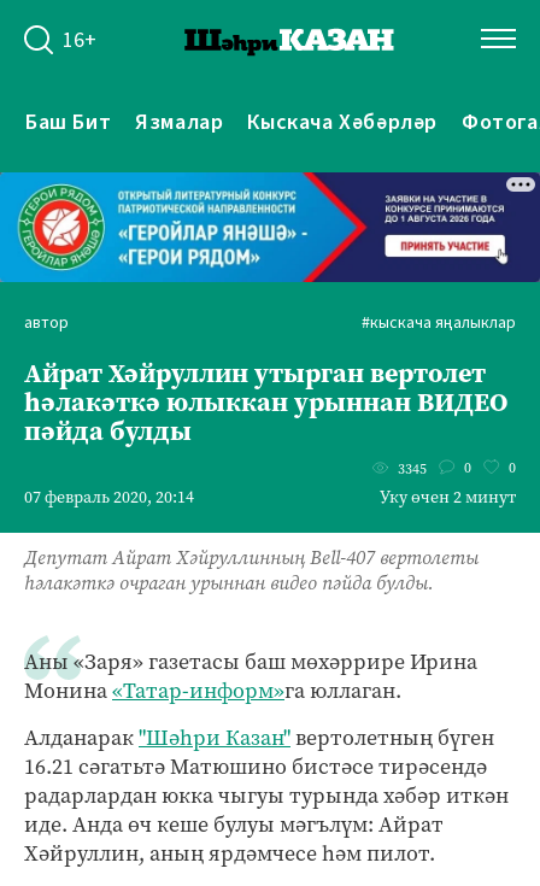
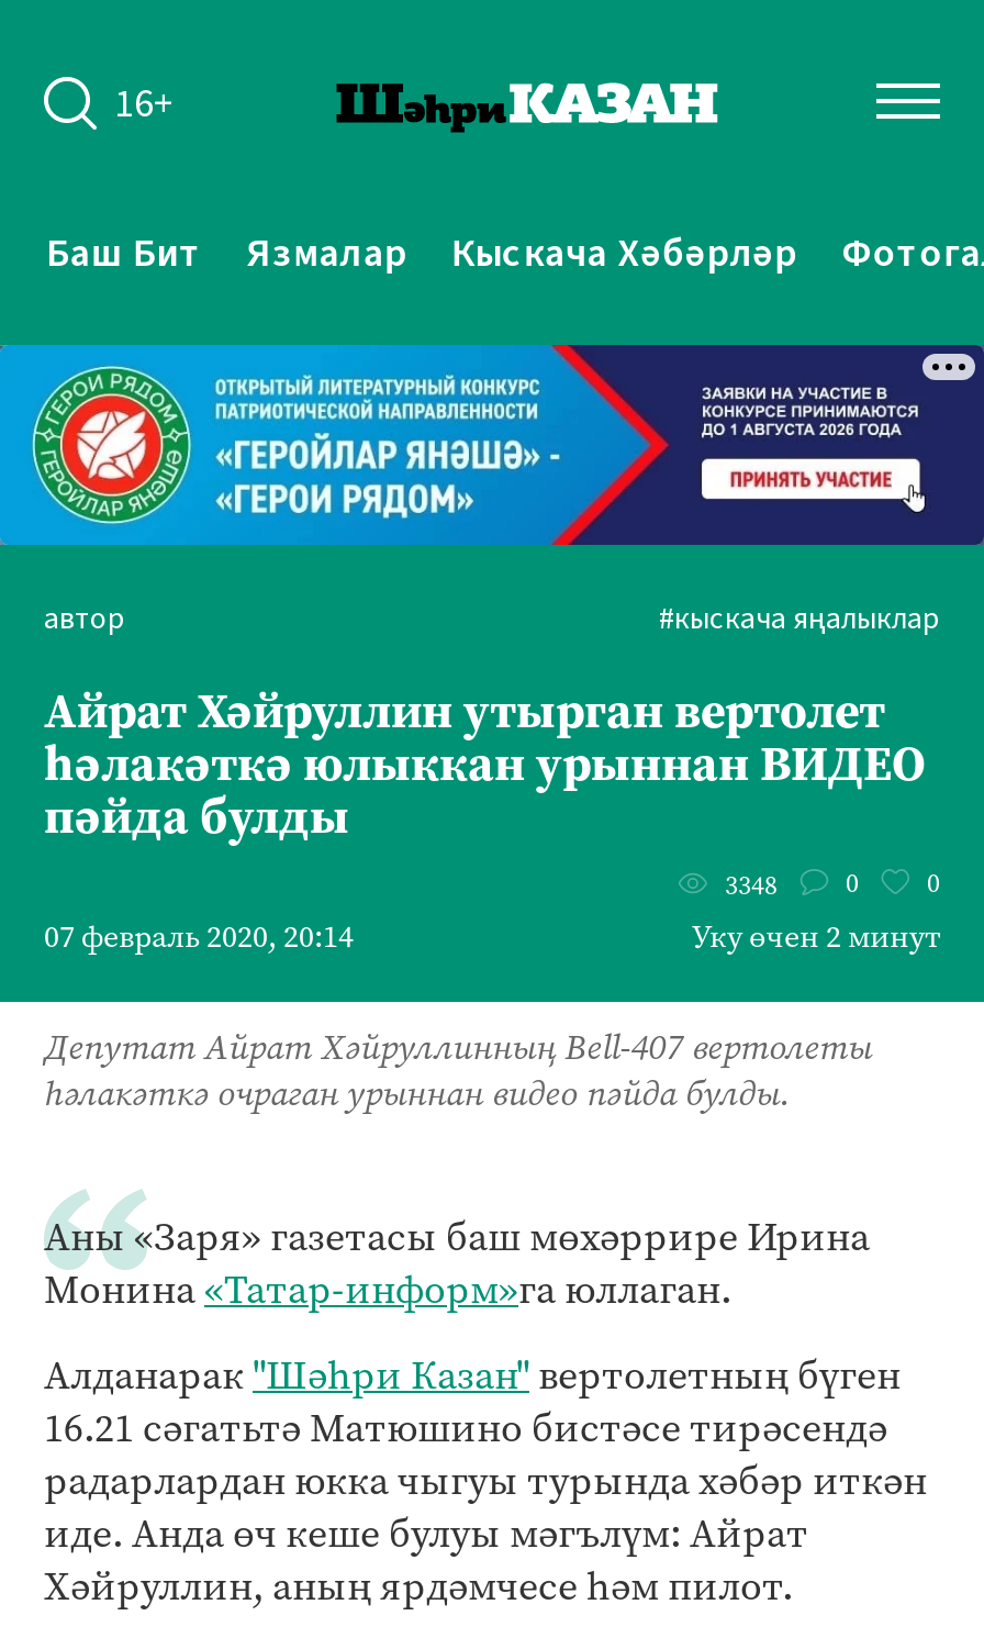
- 3345 0 0
+ 3348 0 0
